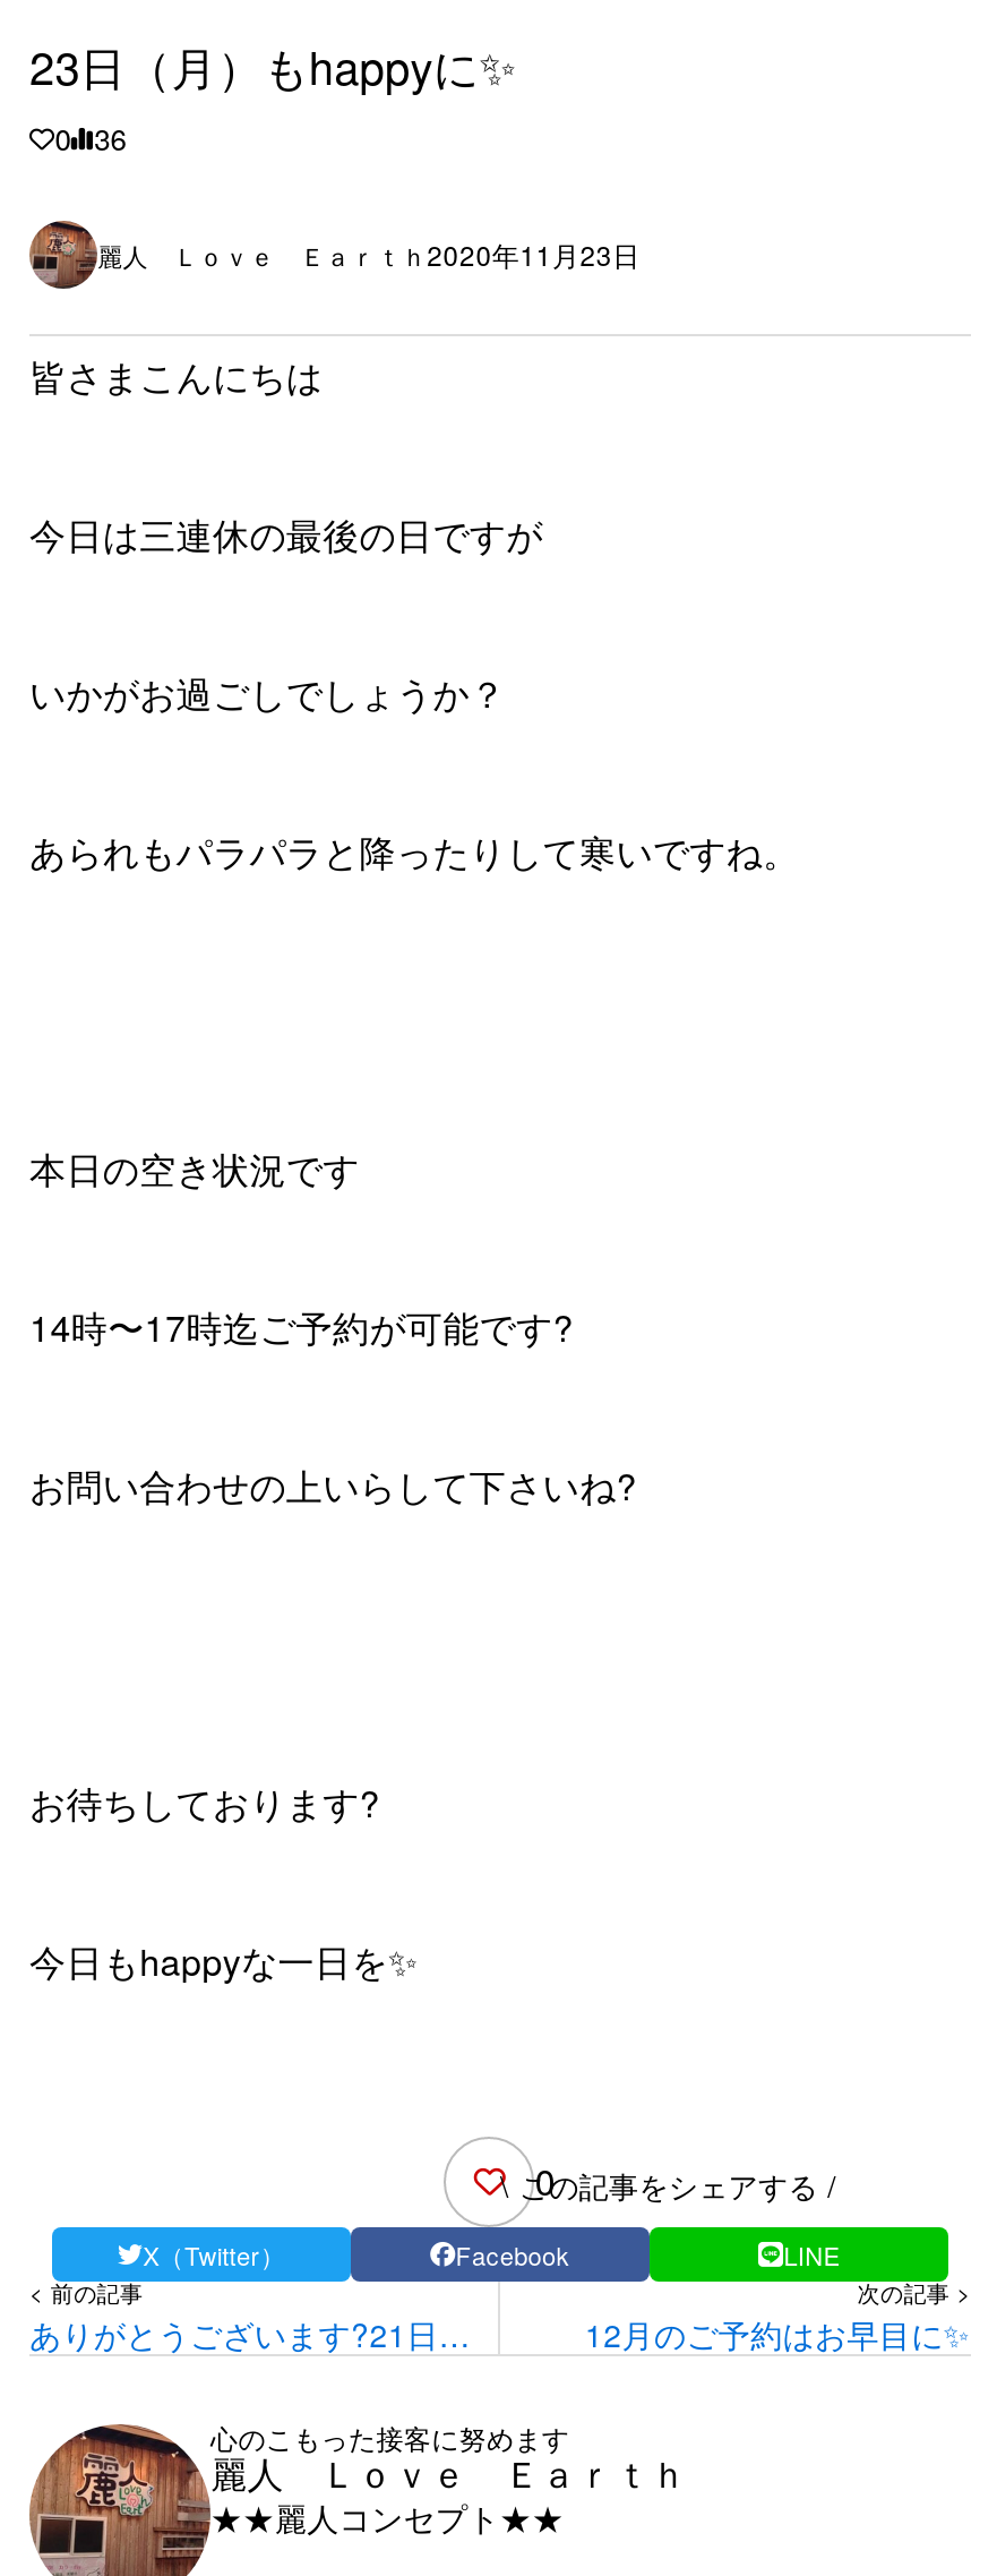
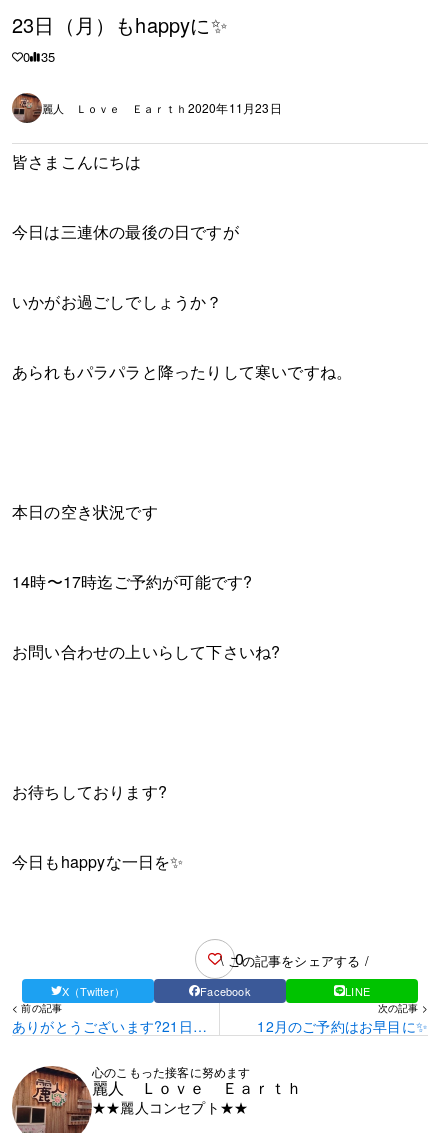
- 0 36
+ 0 35
